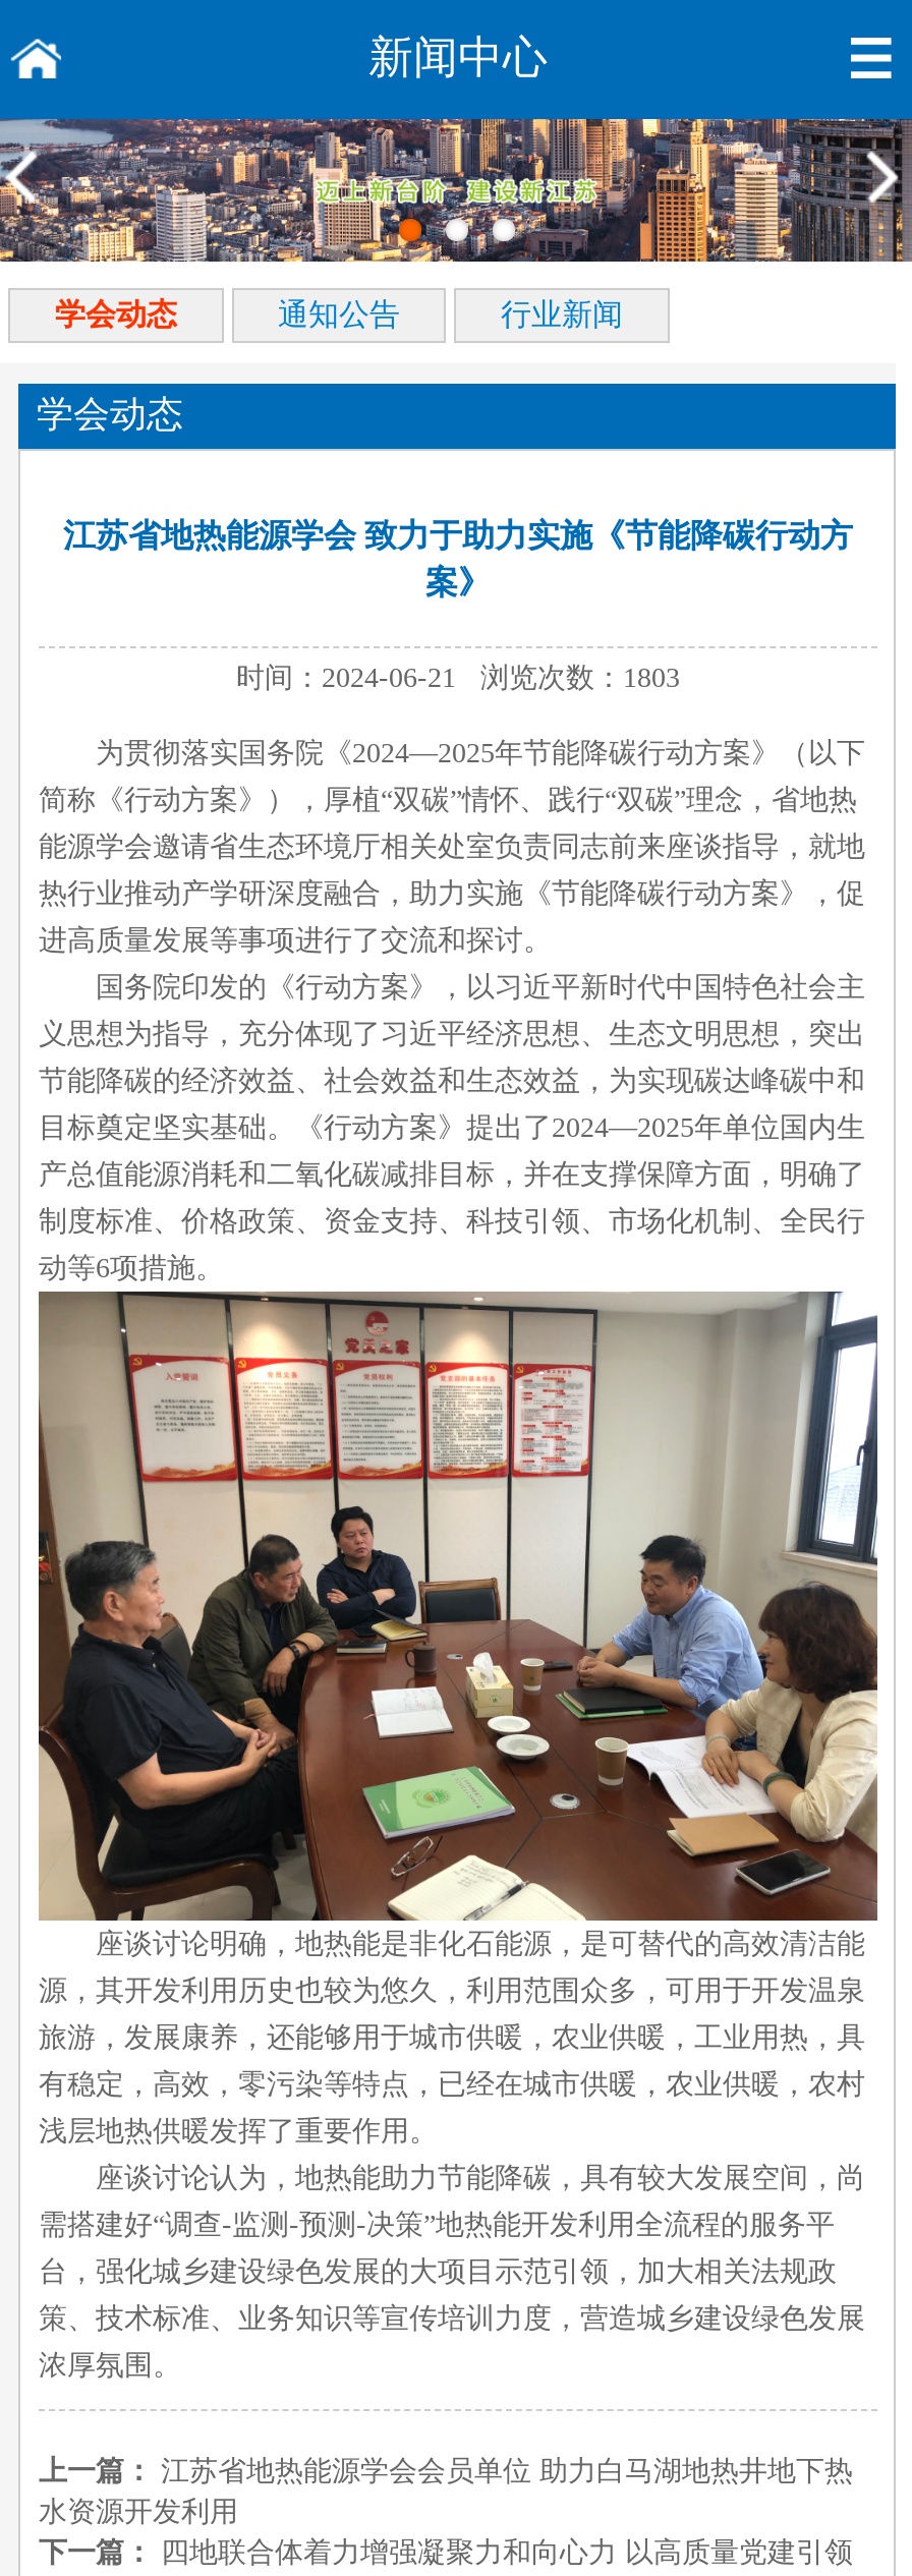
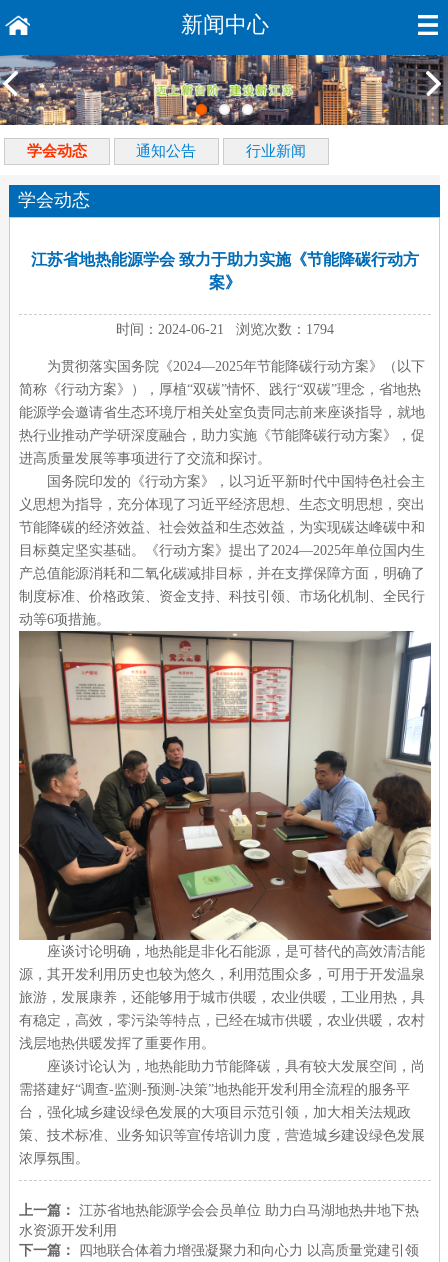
- 时间：2024-06-21 浏览次数：1803
+ 时间：2024-06-21 浏览次数：1794
